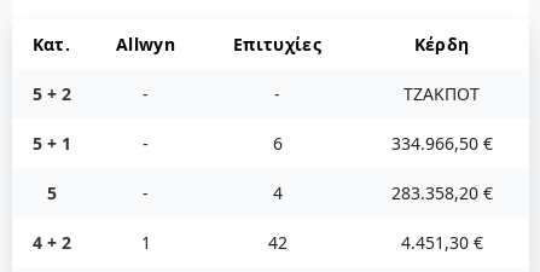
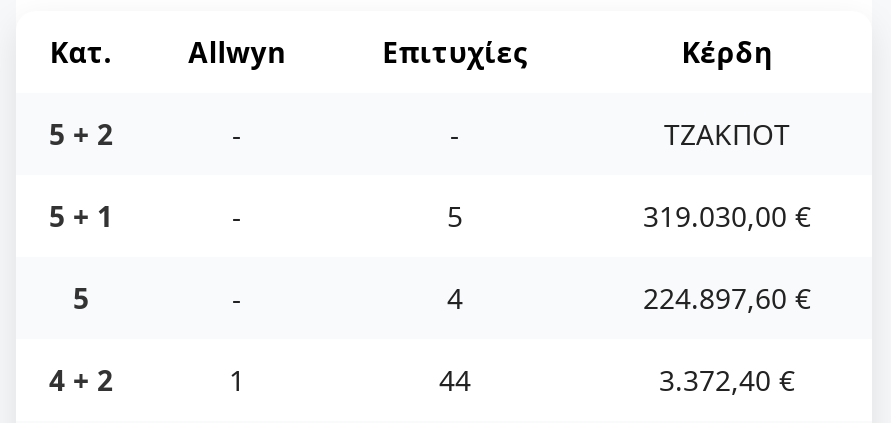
- 6
+ 5

- 334.966,50 €
+ 319.030,00 €

- 283.358,20 €
+ 224.897,60 €

- 42
+ 44

- 4.451,30 €
+ 3.372,40 €
